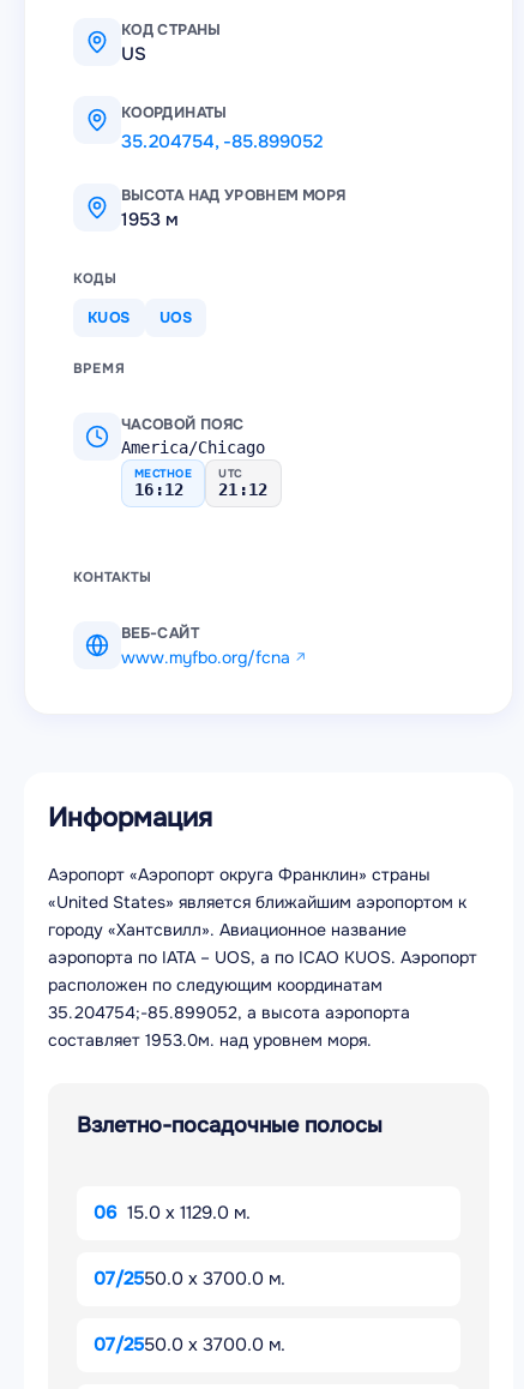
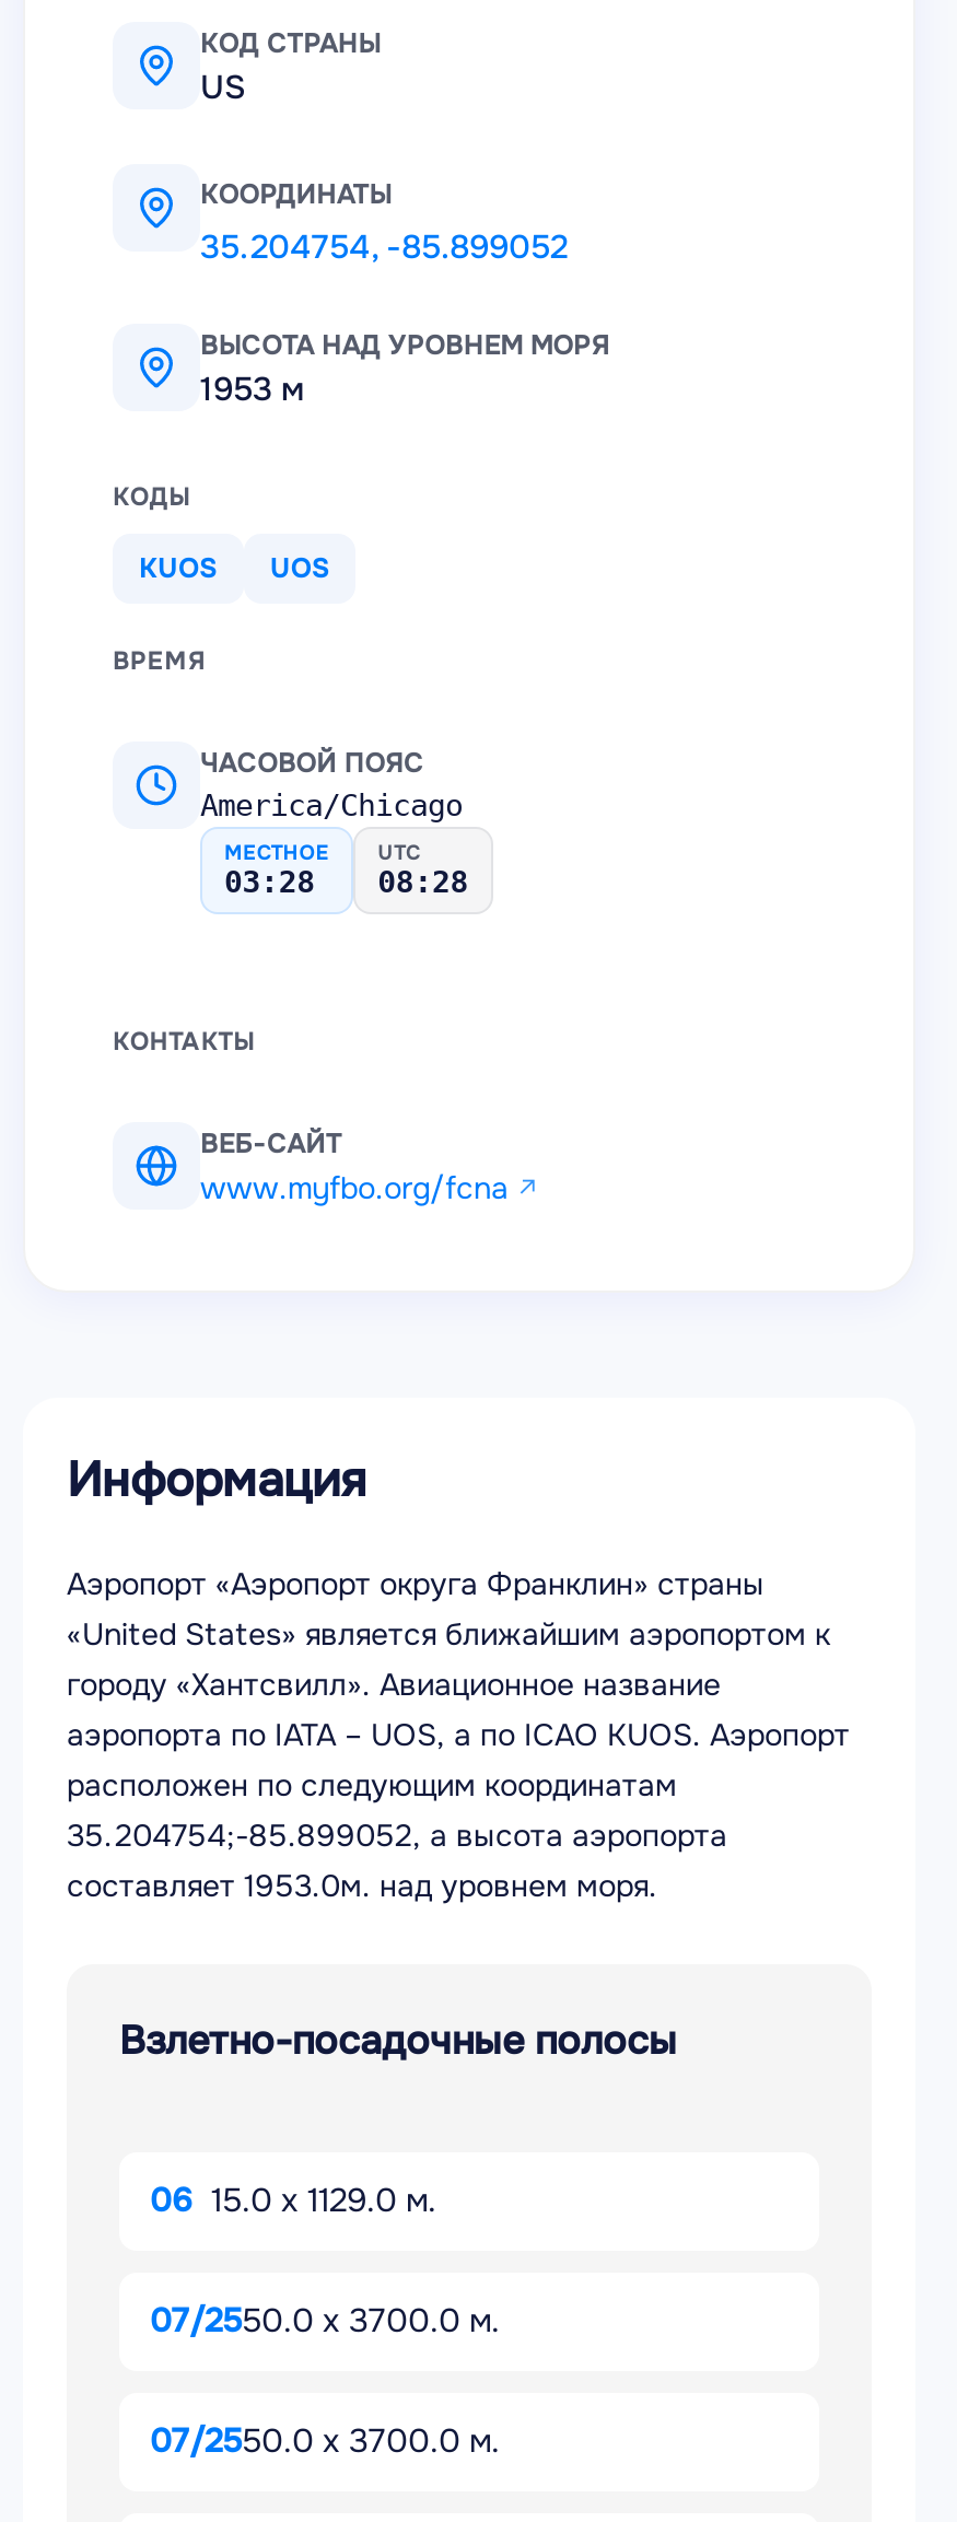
- 16:12
+ 03:28

- 21:12
+ 08:28
